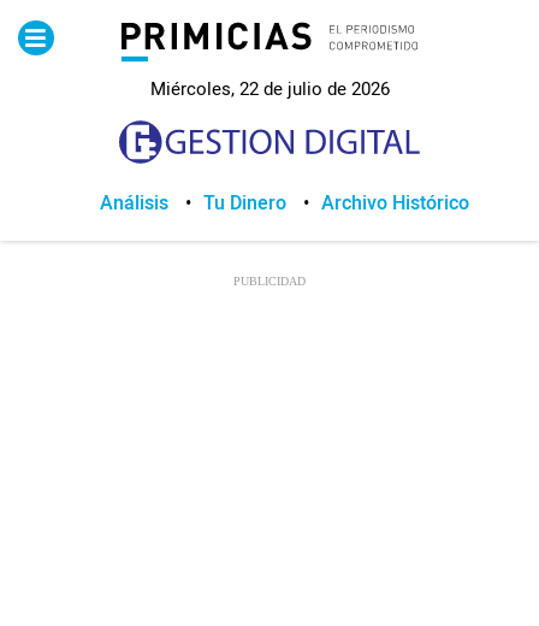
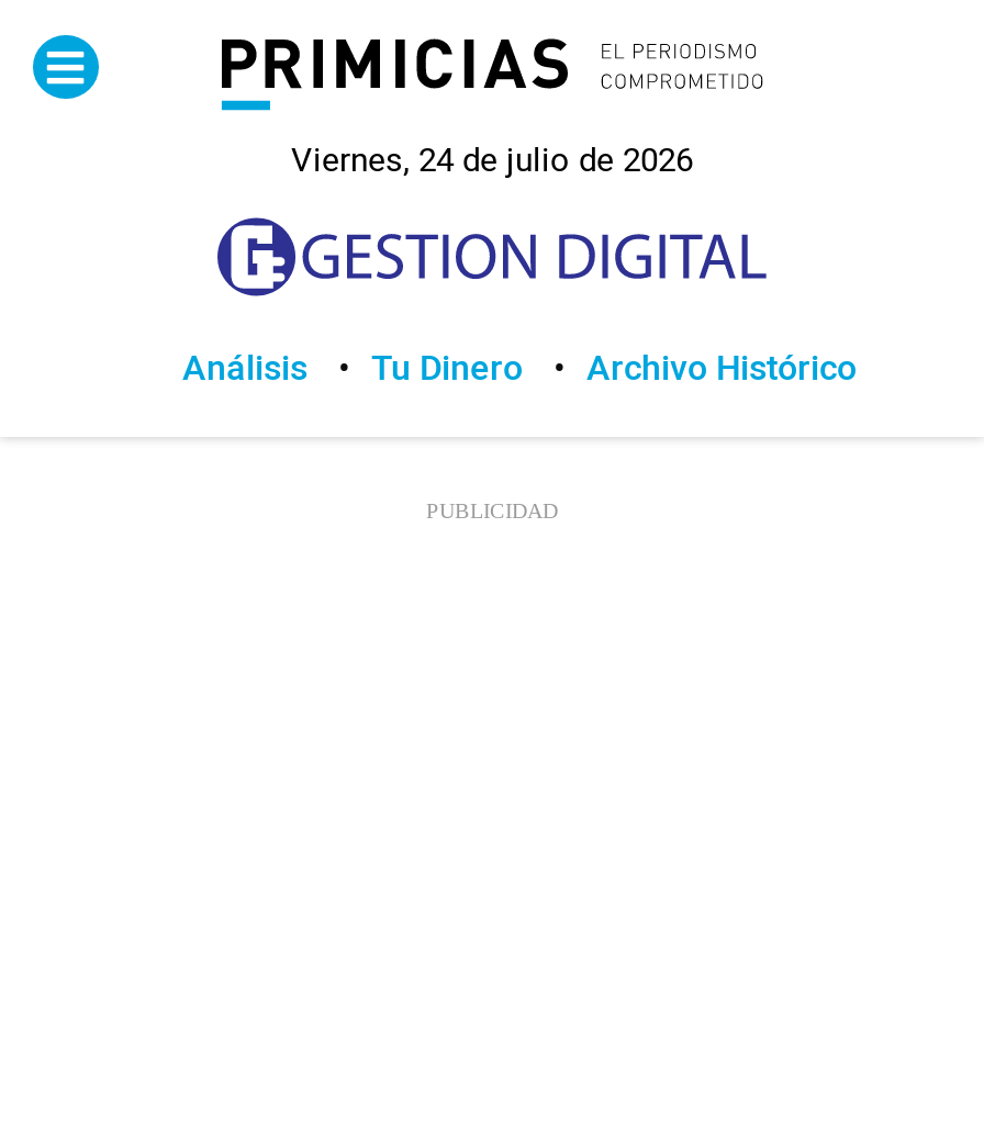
- Miércoles, 22 de julio de 2026
+ Viernes, 24 de julio de 2026
